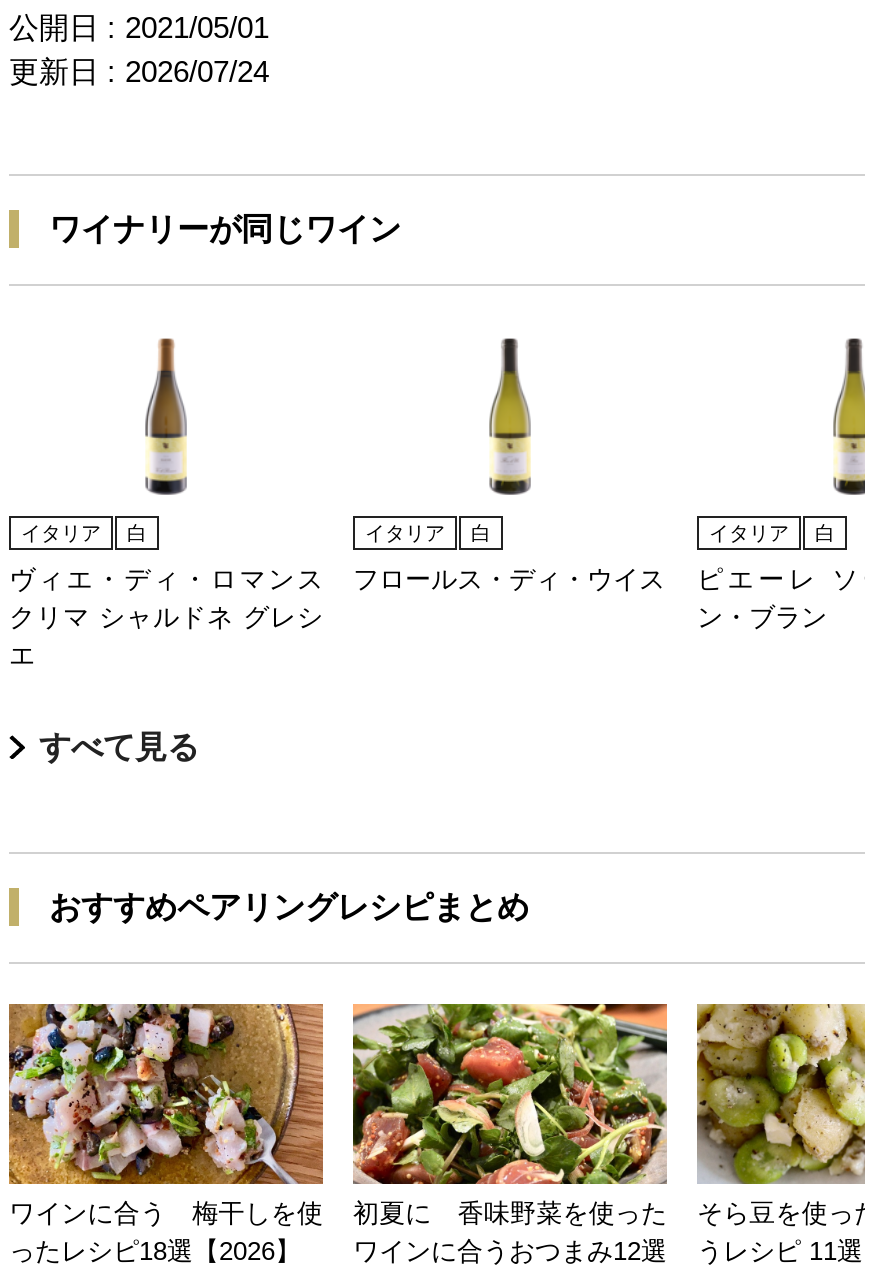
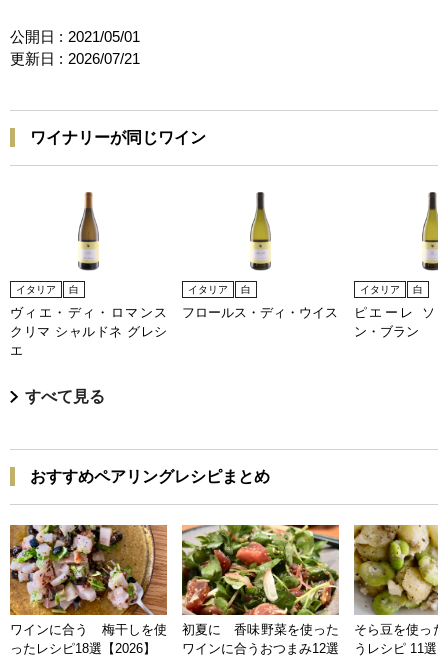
- 更新日 : 2026/07/24
+ 更新日 : 2026/07/21
